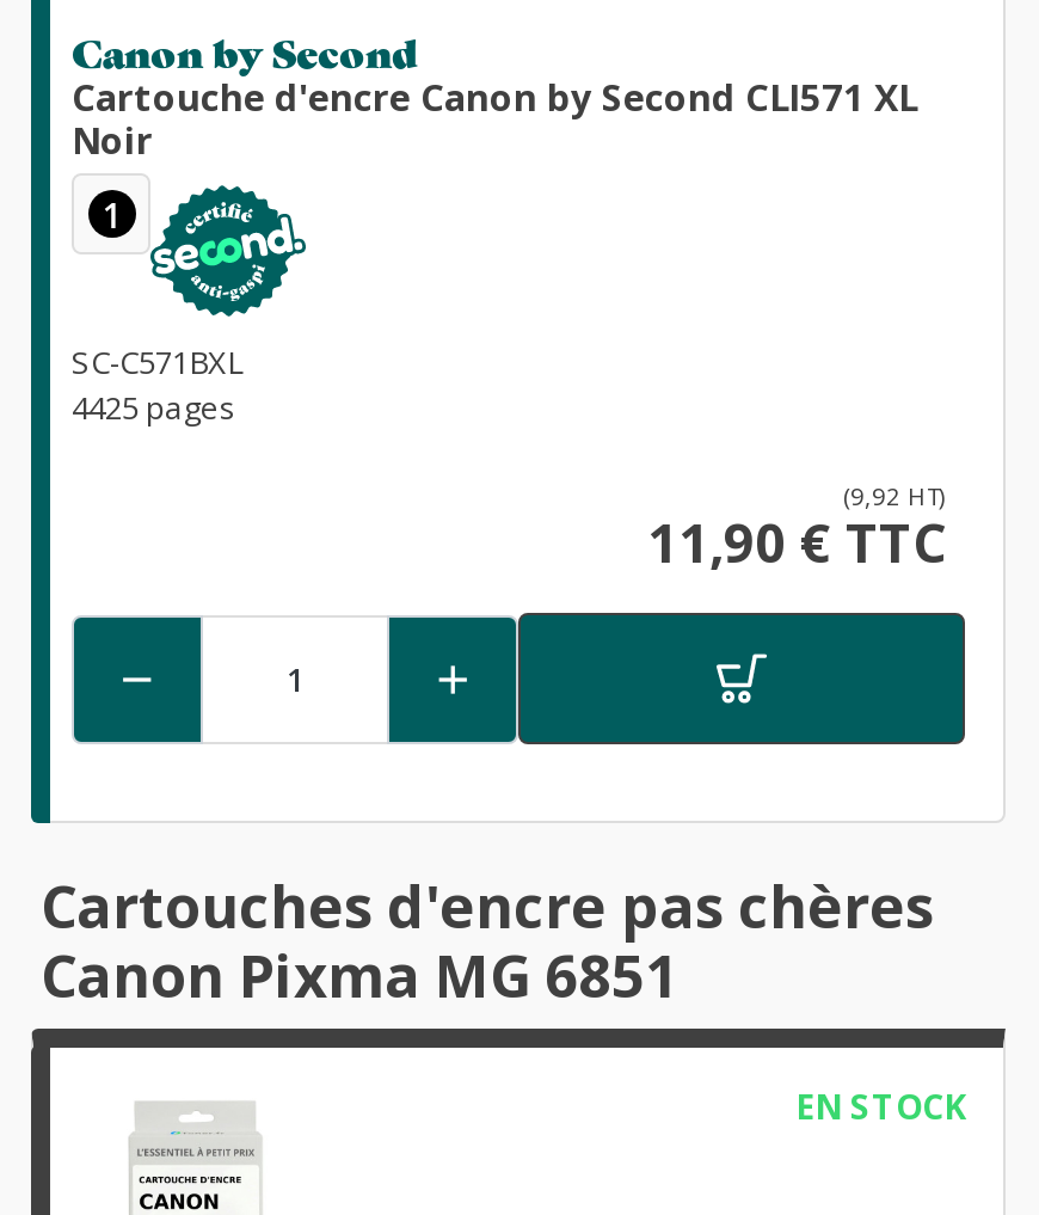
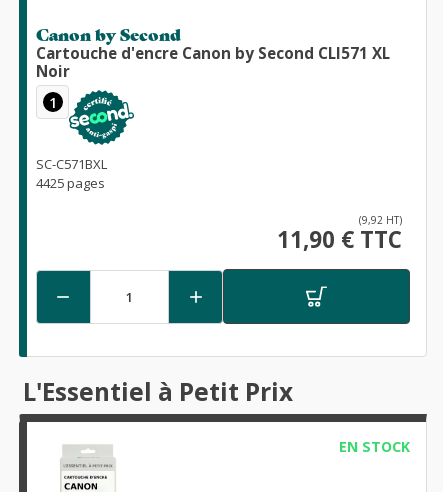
- Cartouches d'encre pas chères
- Canon Pixma MG 6851
+ L'Essentiel à Petit Prix
